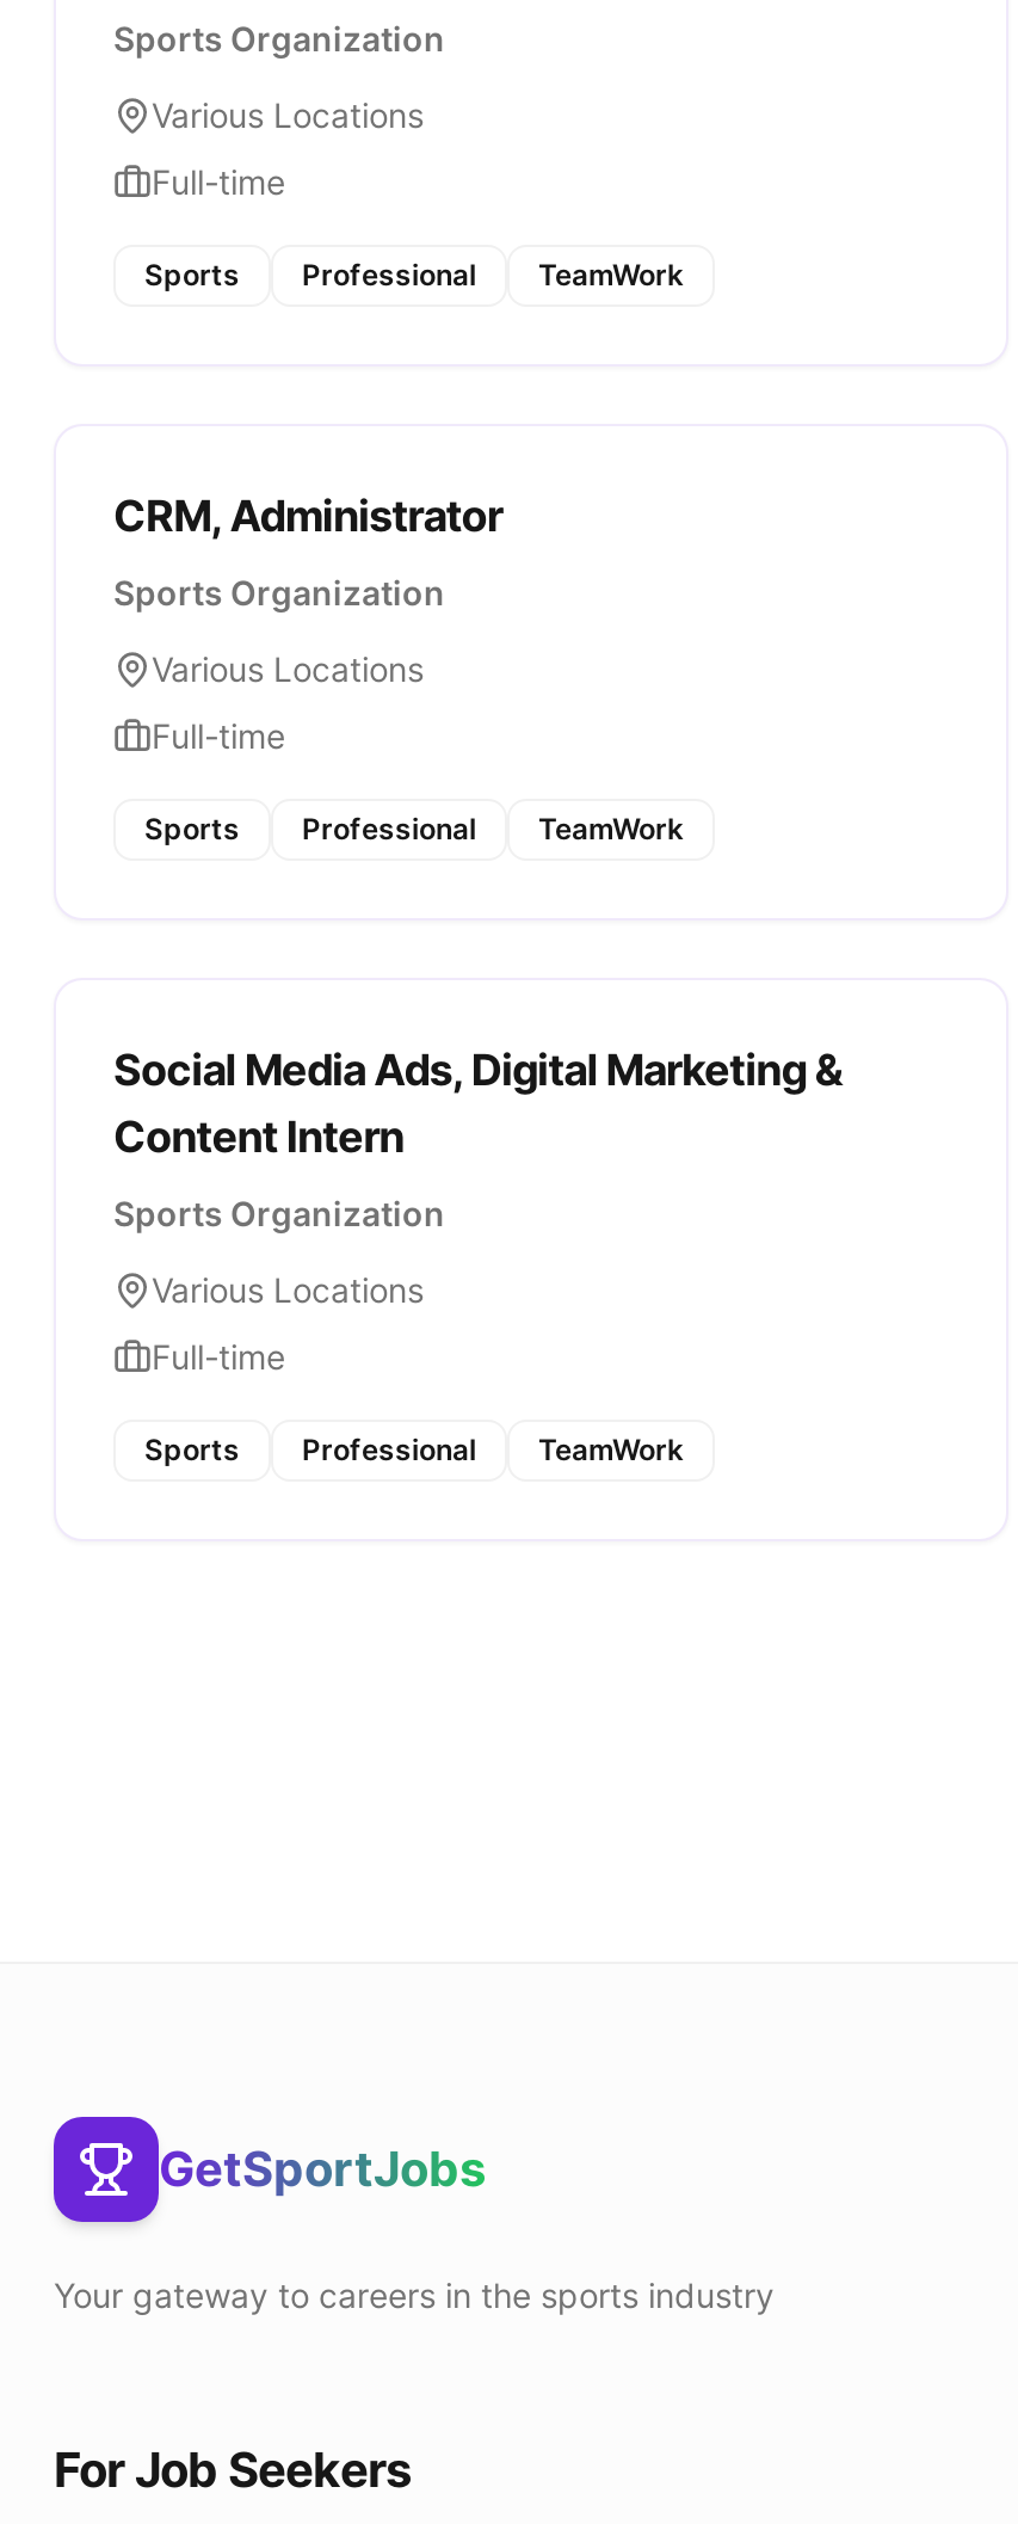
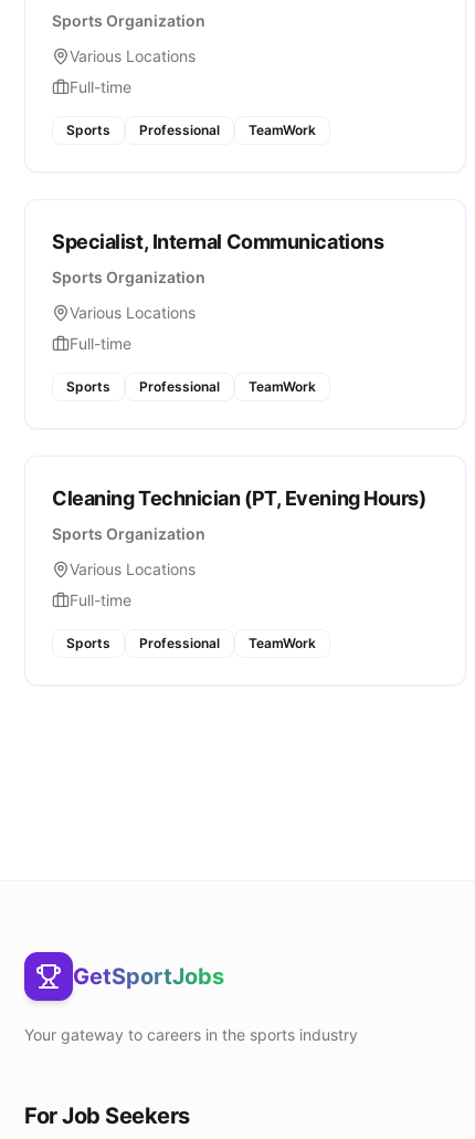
- CRM, Administrator
+ Specialist, Internal Communications

- Social Media Ads, Digital Marketing &
- Content Intern
+ Cleaning Technician (PT, Evening Hours)
